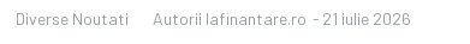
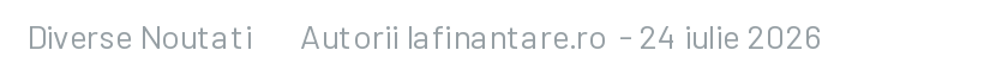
- Autorii Iafinantare.ro - 21 iulie 2026
+ Autorii Iafinantare.ro - 24 iulie 2026
